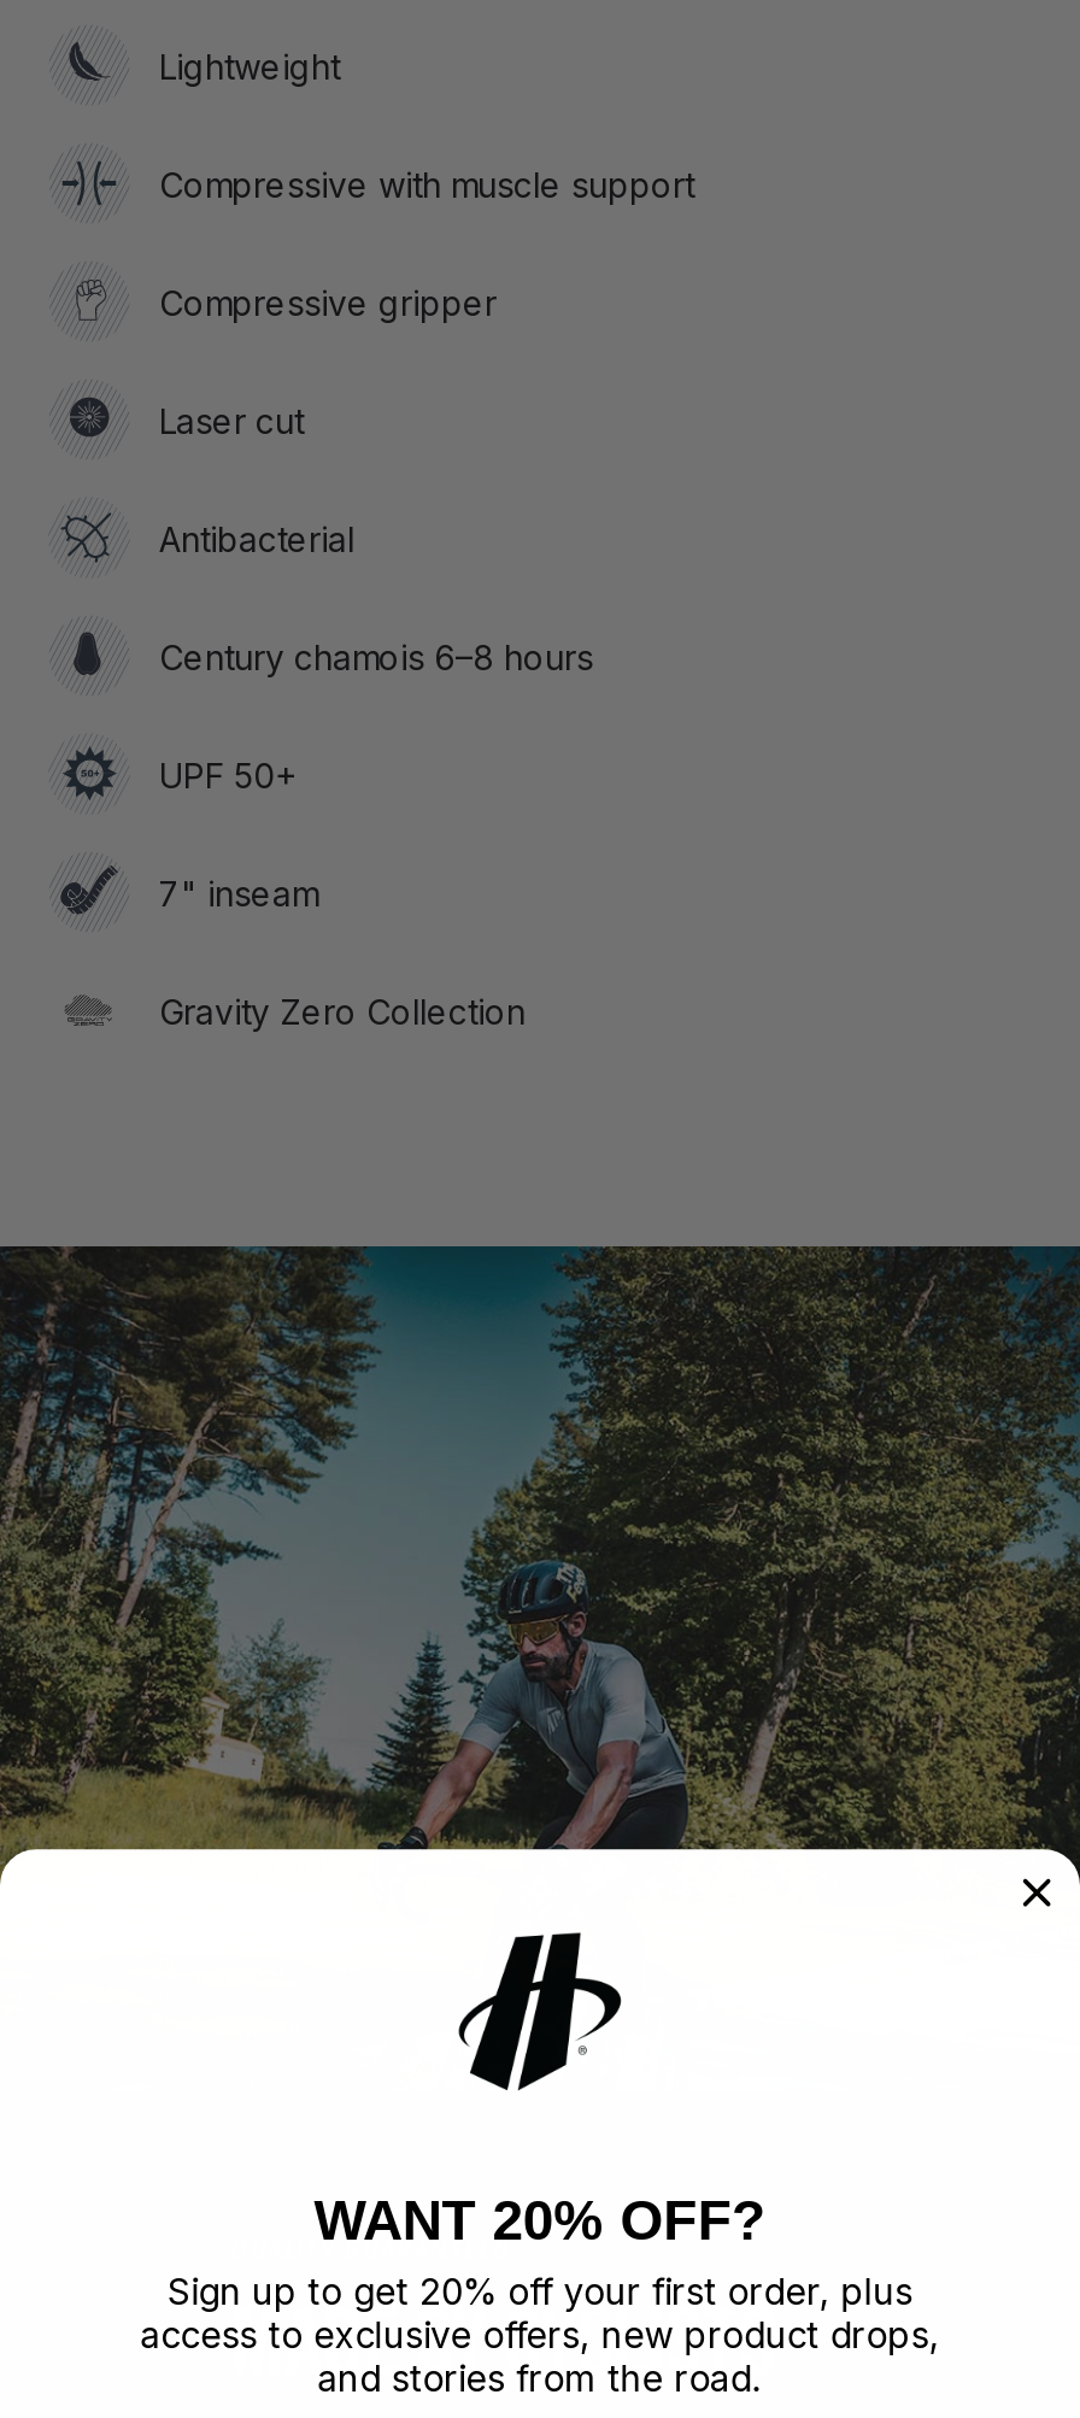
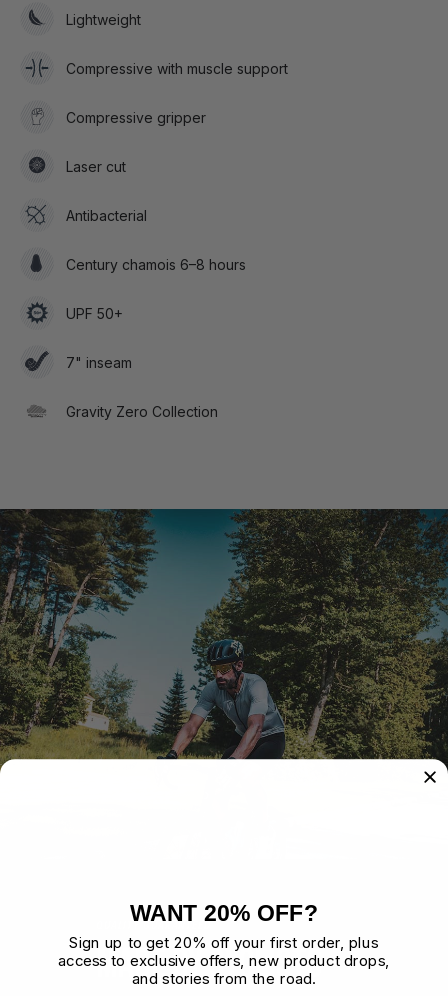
- [image]
